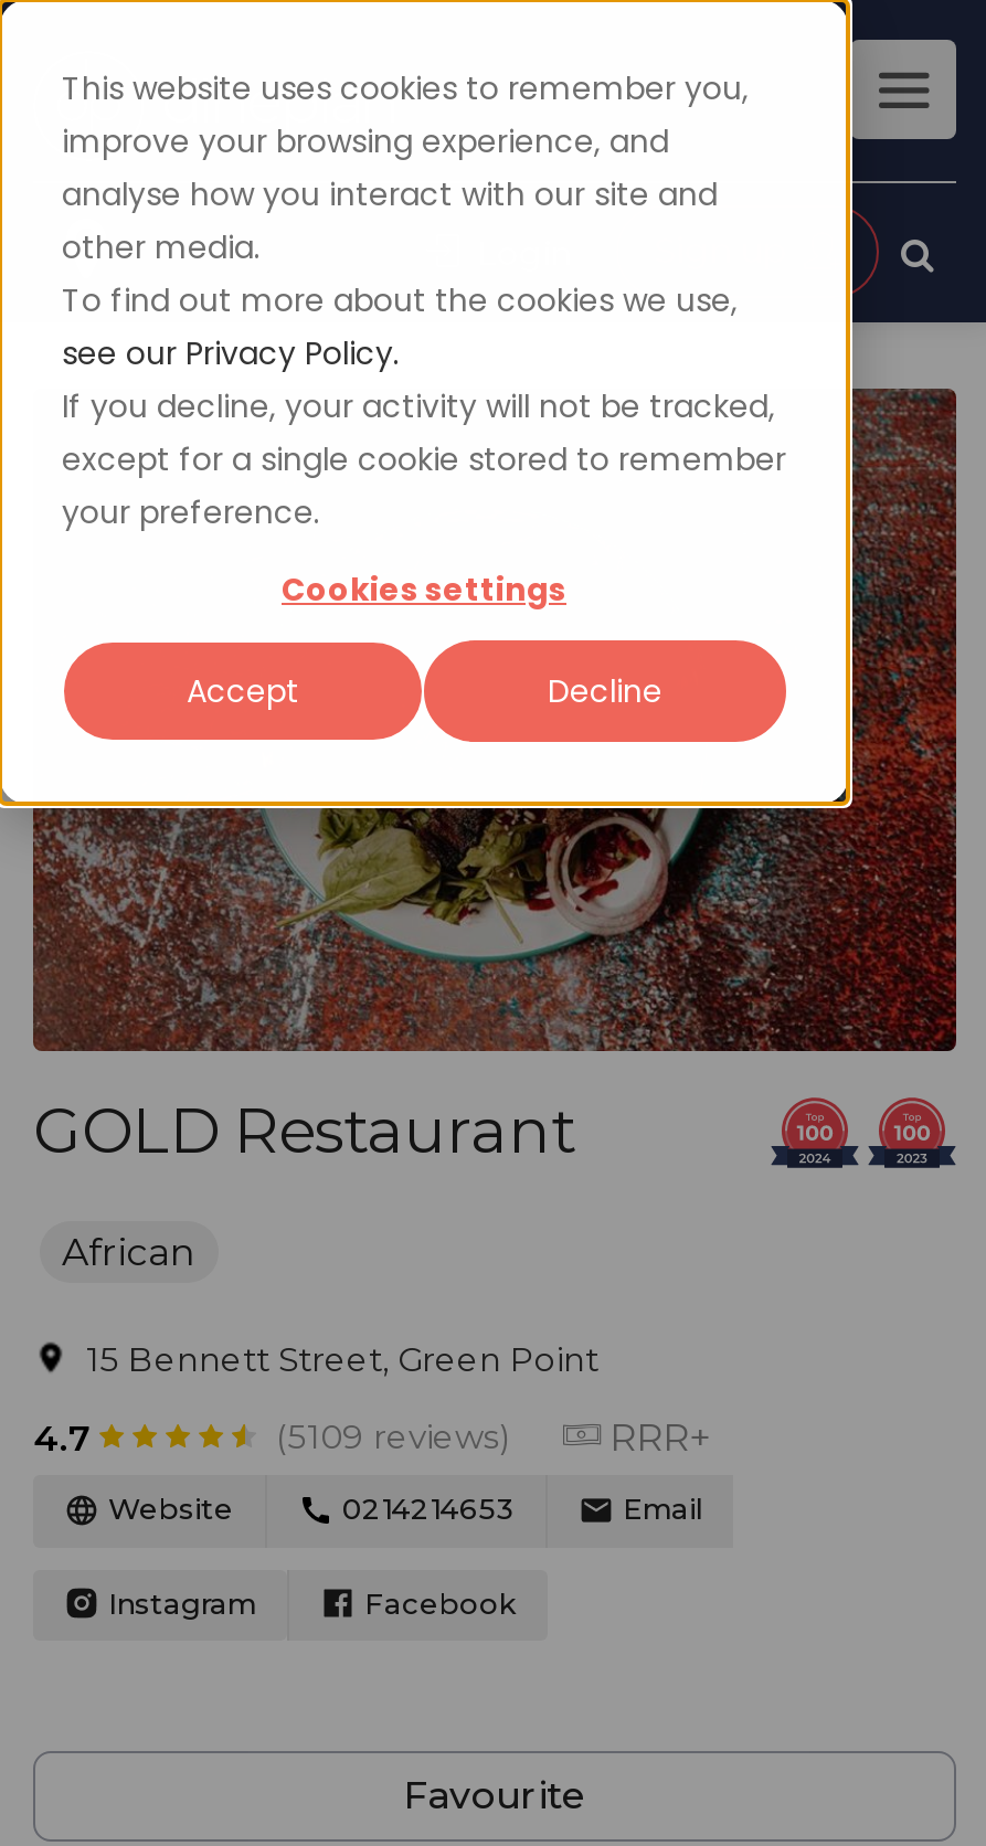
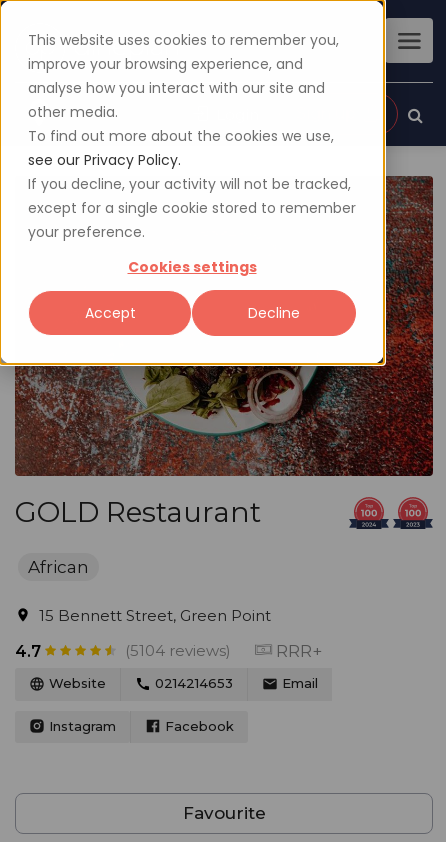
- (5109 reviews)
+ (5104 reviews)
